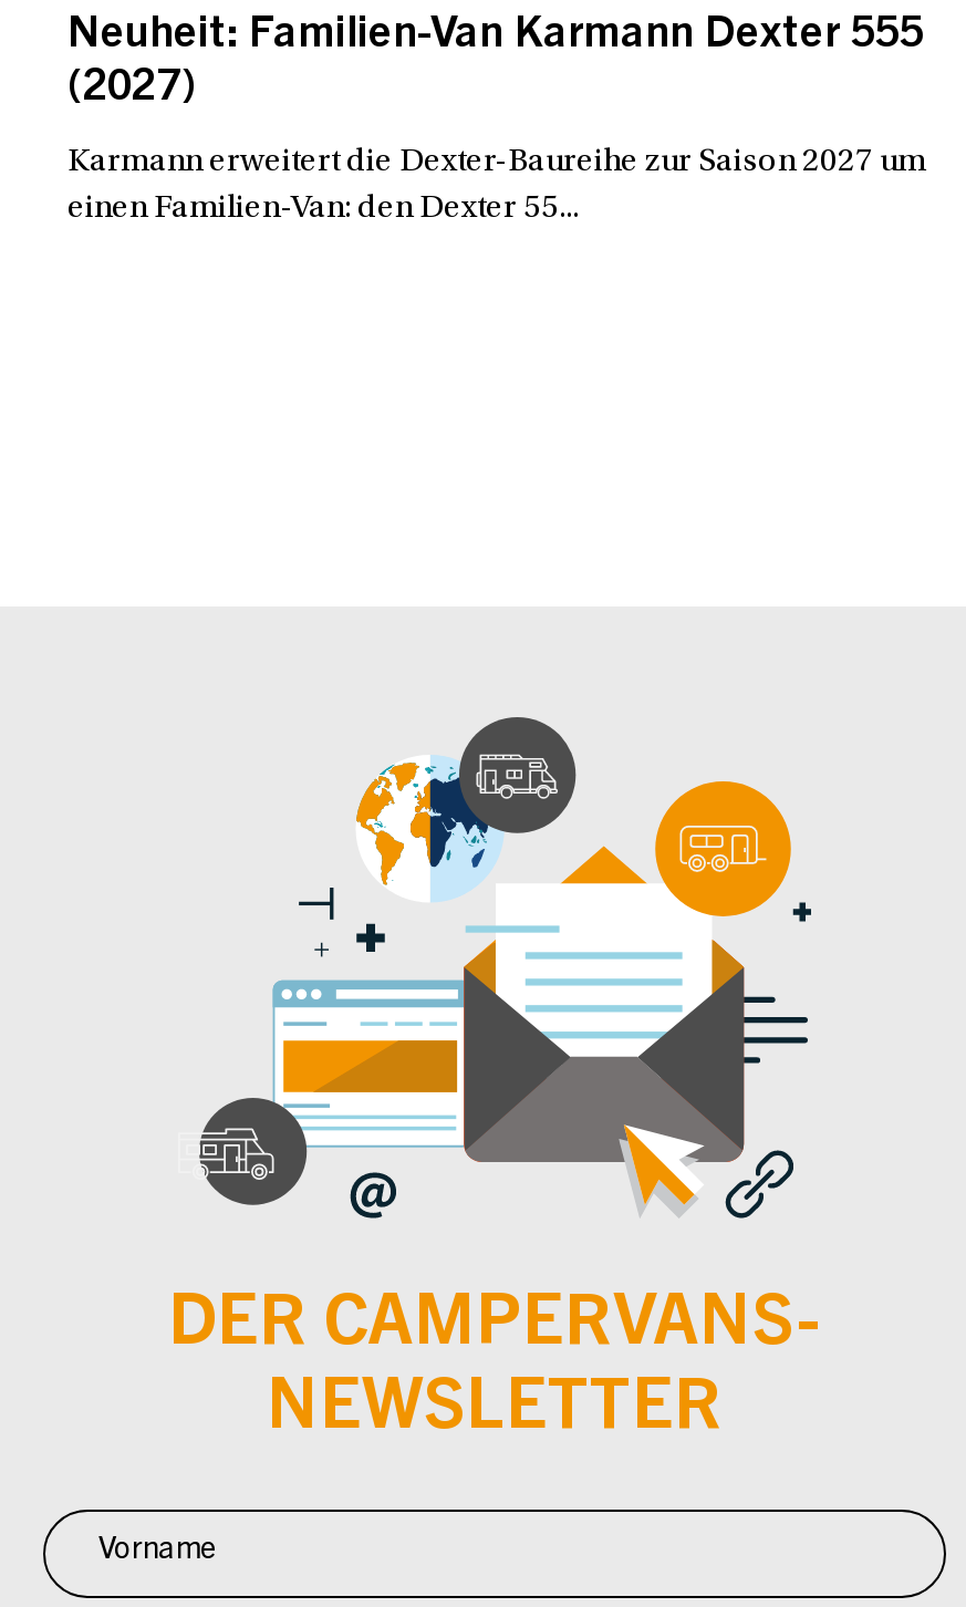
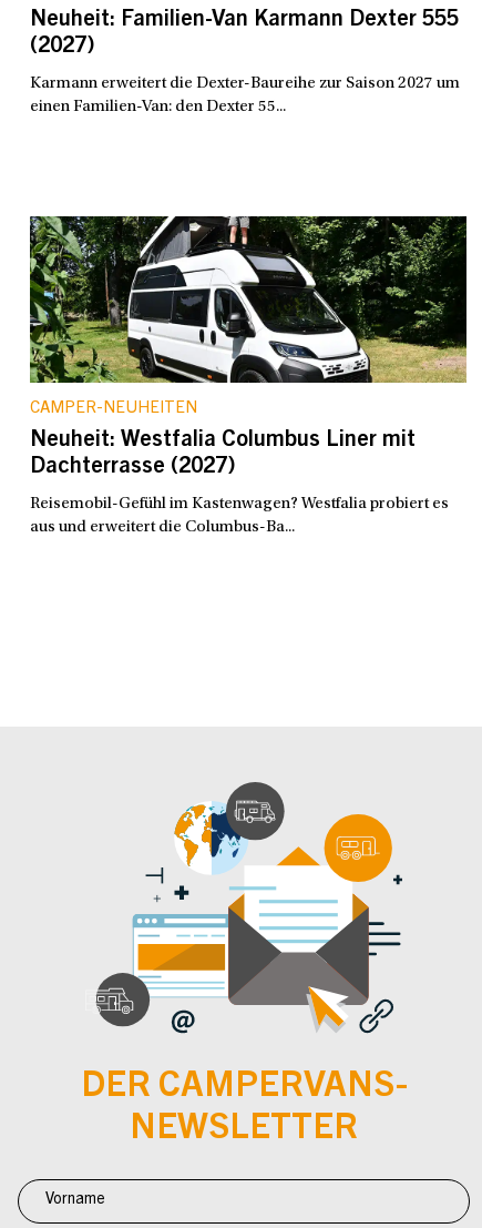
+ [image]
+ CAMPER-NEUHEITEN
+ Neuheit: Westfalia Columbus Liner mit
+ Dachterrasse (2027)
+ Reisemobil-Gefühl im Kastenwagen? Westfalia probiert es
+ aus und erweitert die Columbus-Ba...
